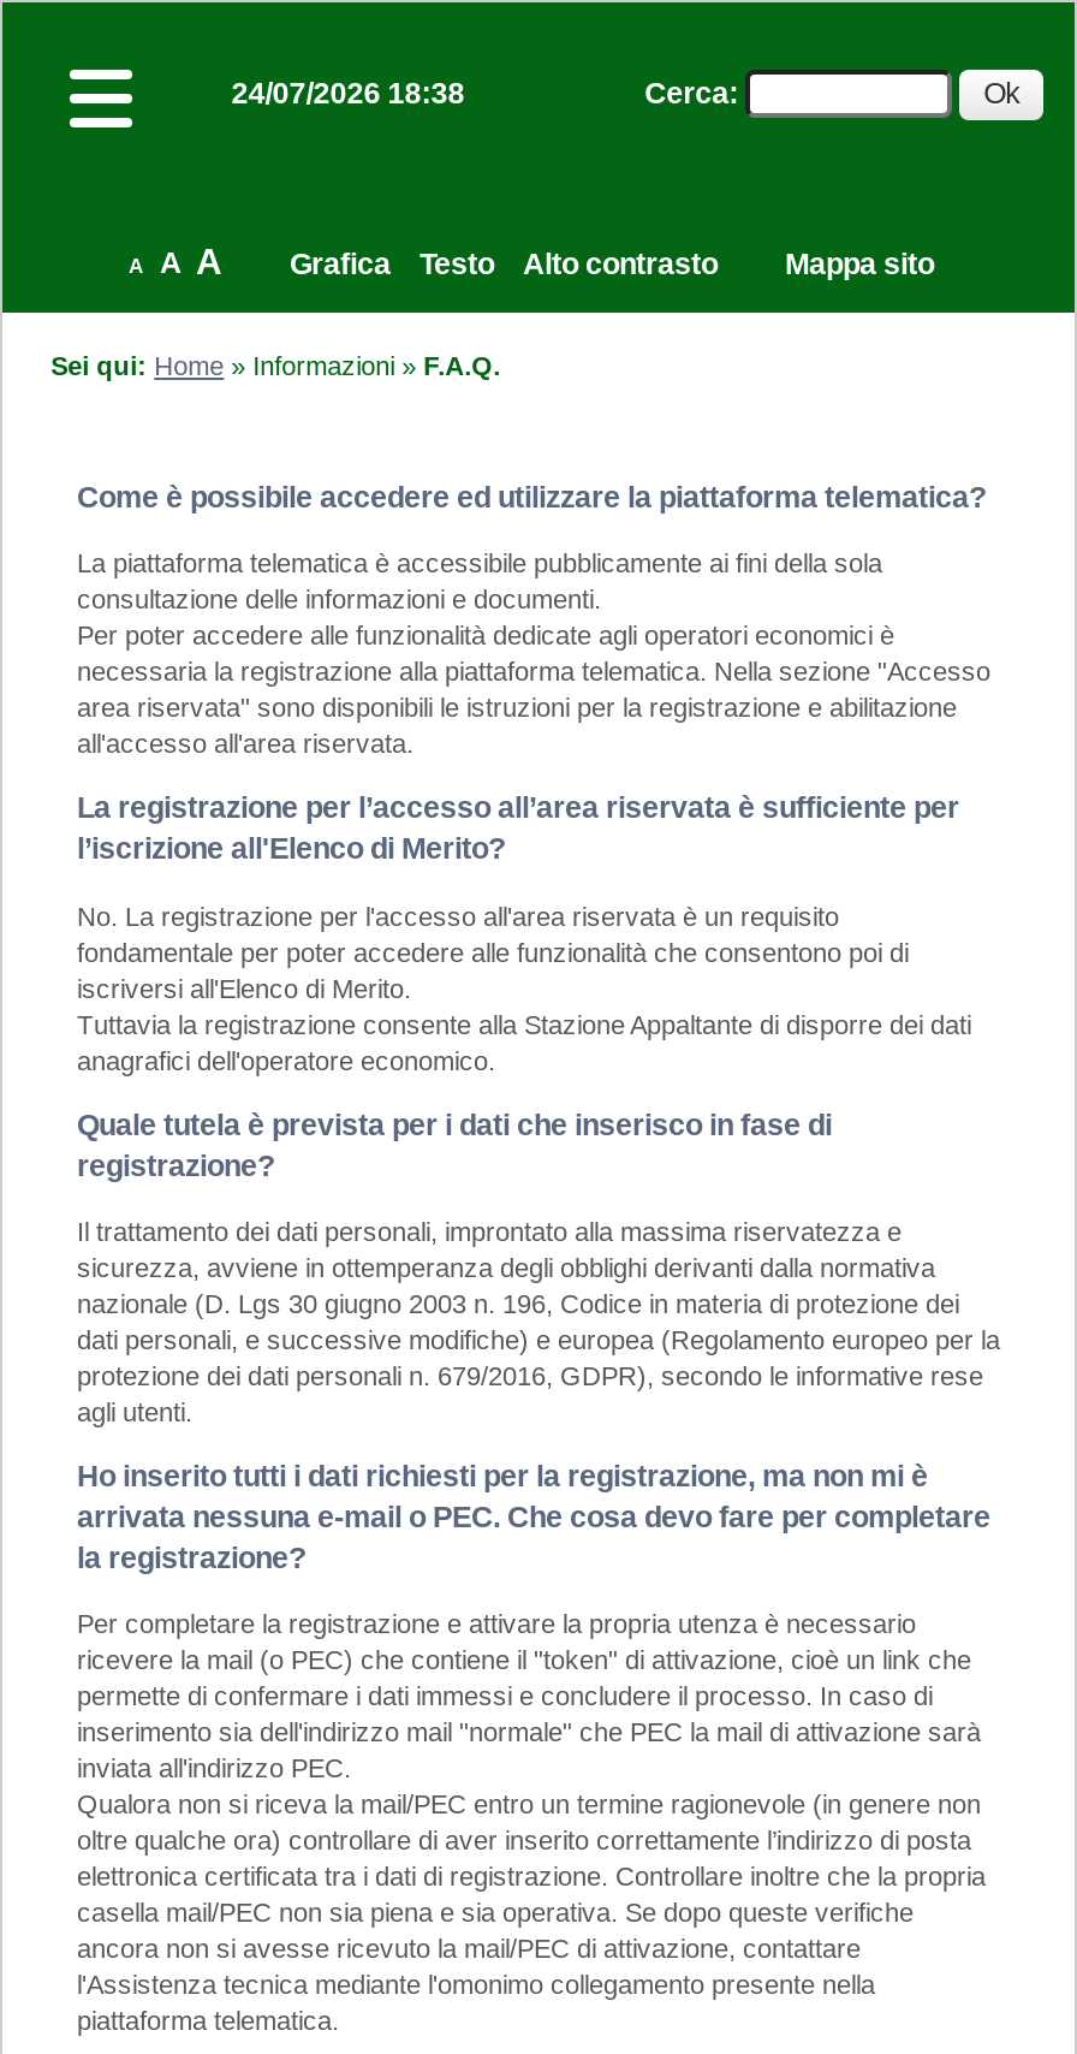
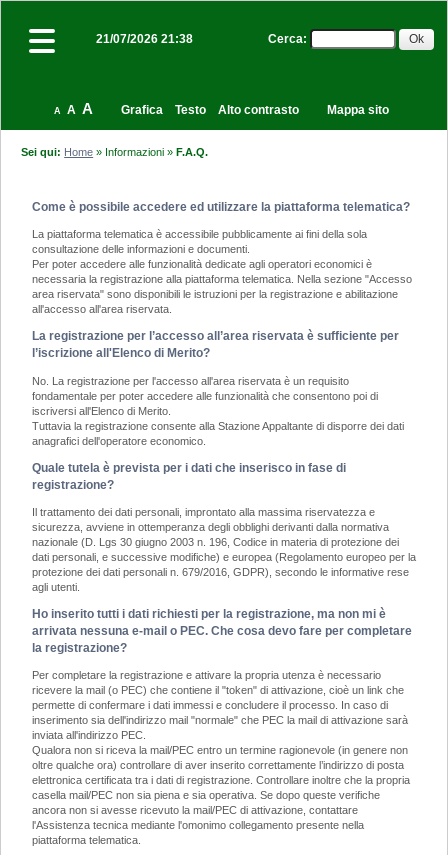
- 24/07/2026 18:38
+ 21/07/2026 21:38
